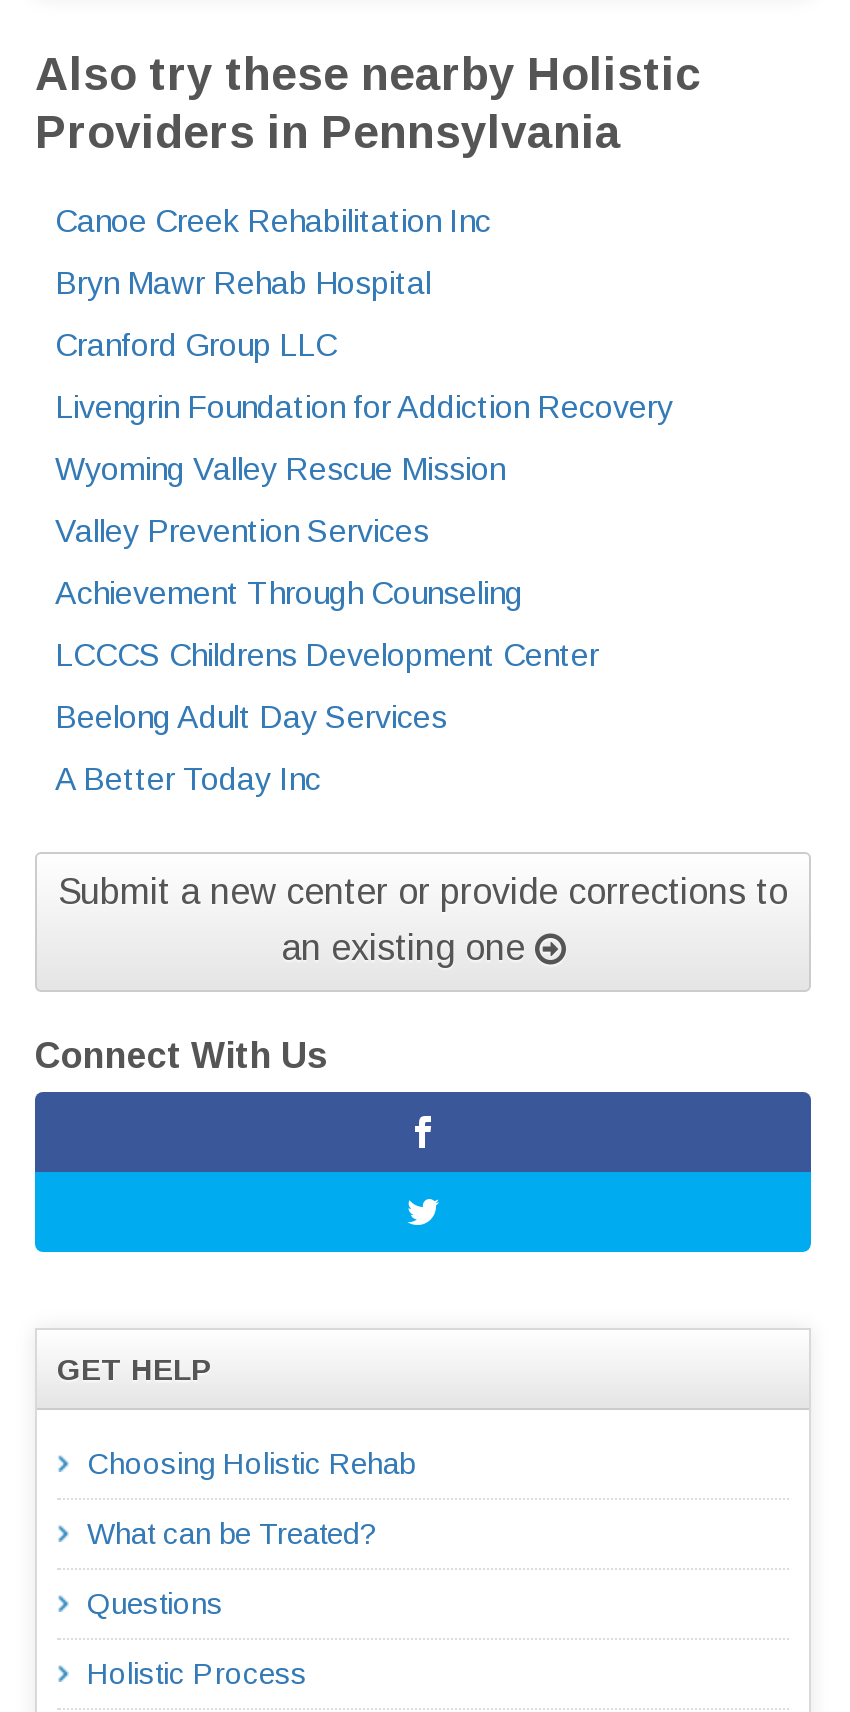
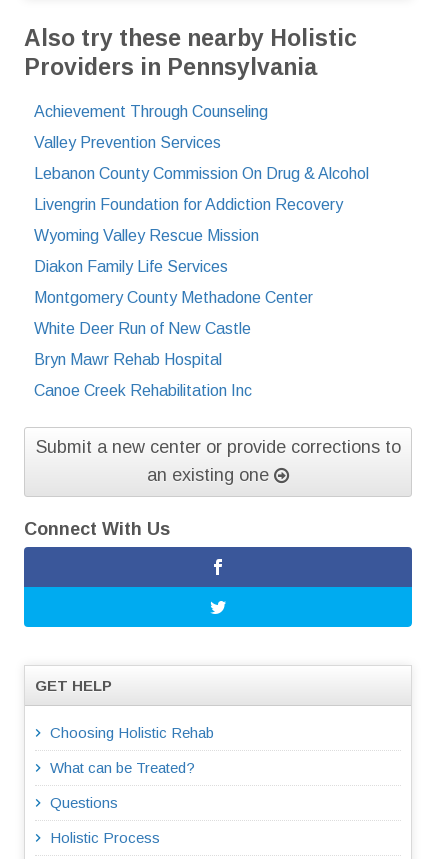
moved down: Canoe Creek Rehabilitation Inc

moved down: Bryn Mawr Rehab Hospital

- Cranford Group LLC
+ Lebanon County Commission On Drug & Alcohol

+ Diakon Family Life Services

+ Montgomery County Methadone Center

moved up: Valley Prevention Services

moved up: Achievement Through Counseling

- LCCCS Childrens Development Center
+ White Deer Run of New Castle

- Beelong Adult Day Services

- A Better Today Inc
